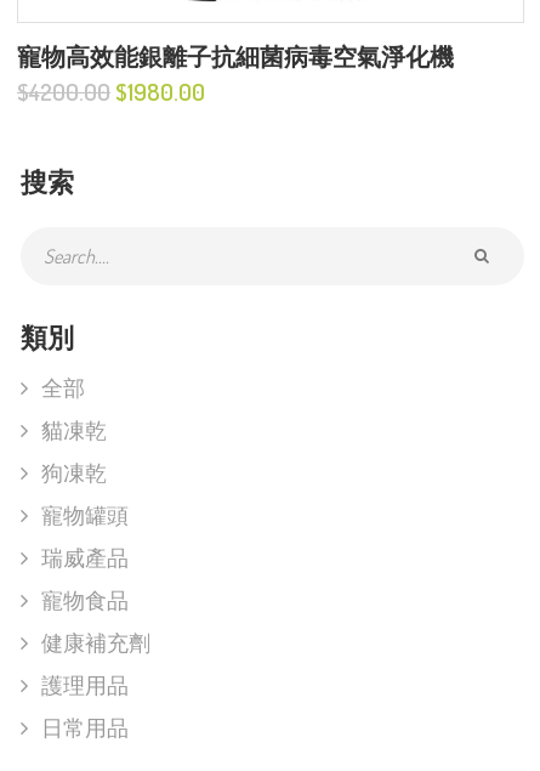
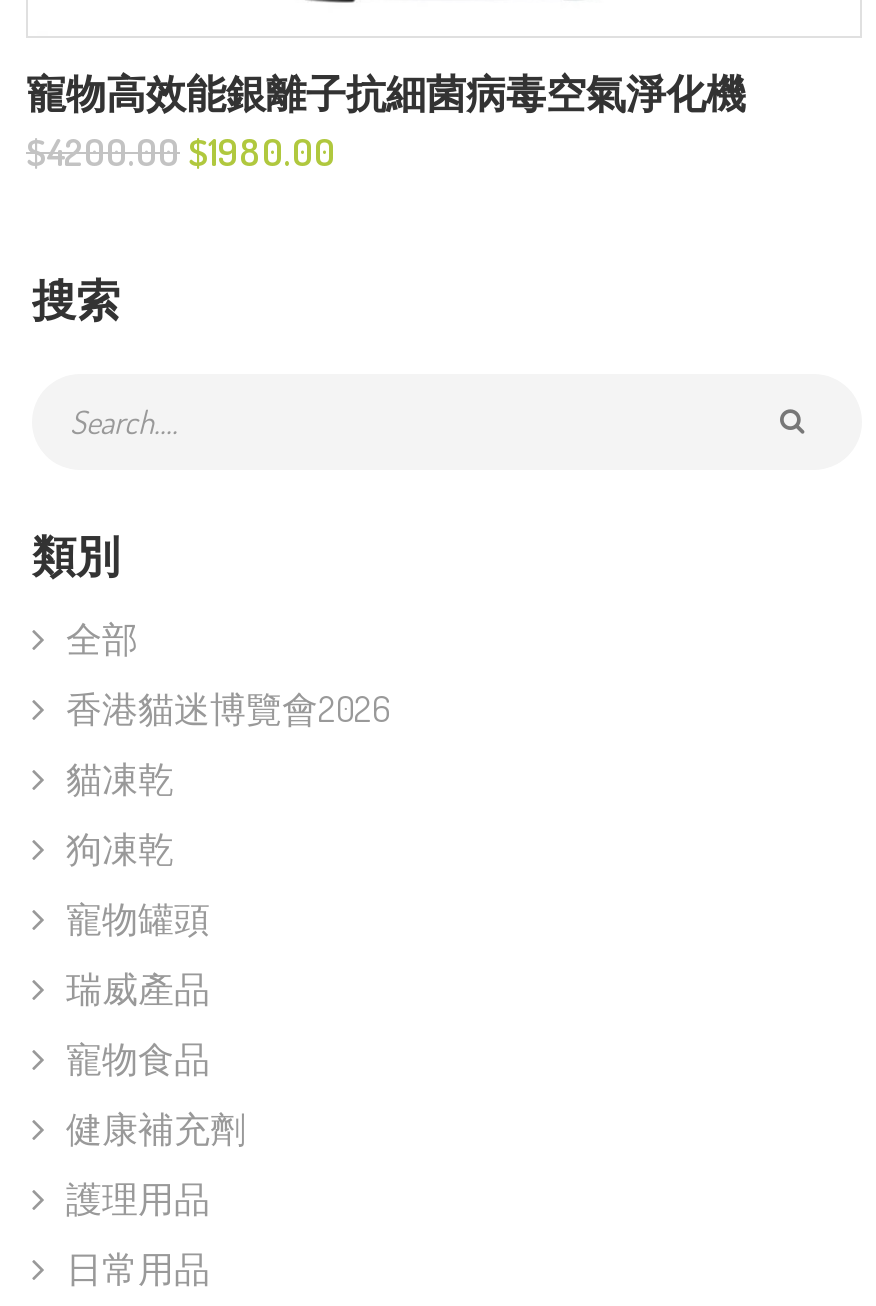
+ 香港貓迷博覽會2026
